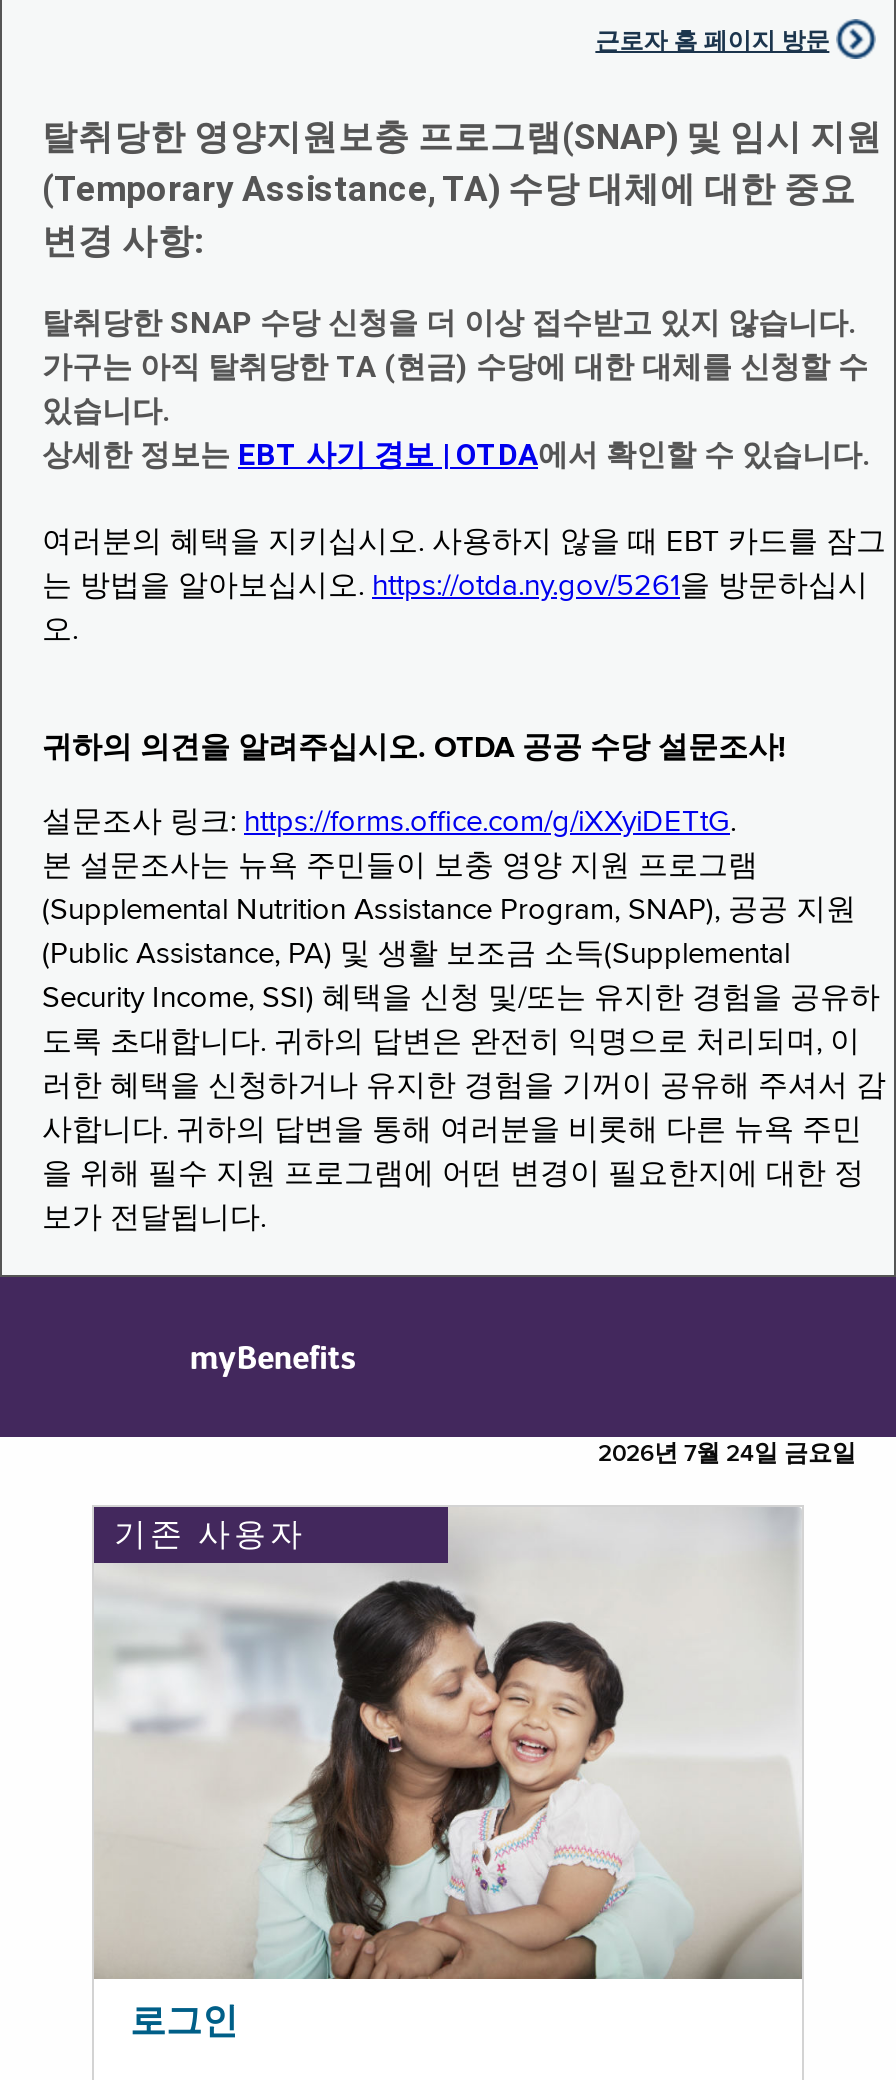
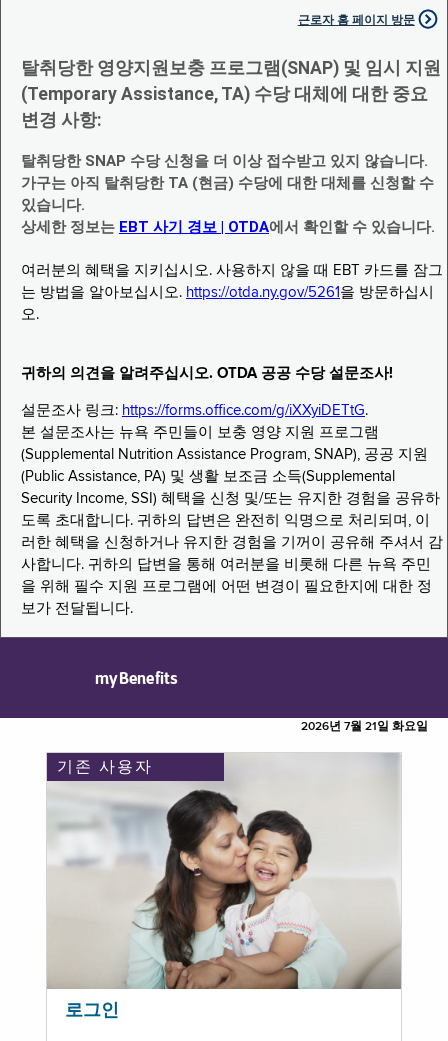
- 2026년 7월 24일 금요일
+ 2026년 7월 21일 화요일
